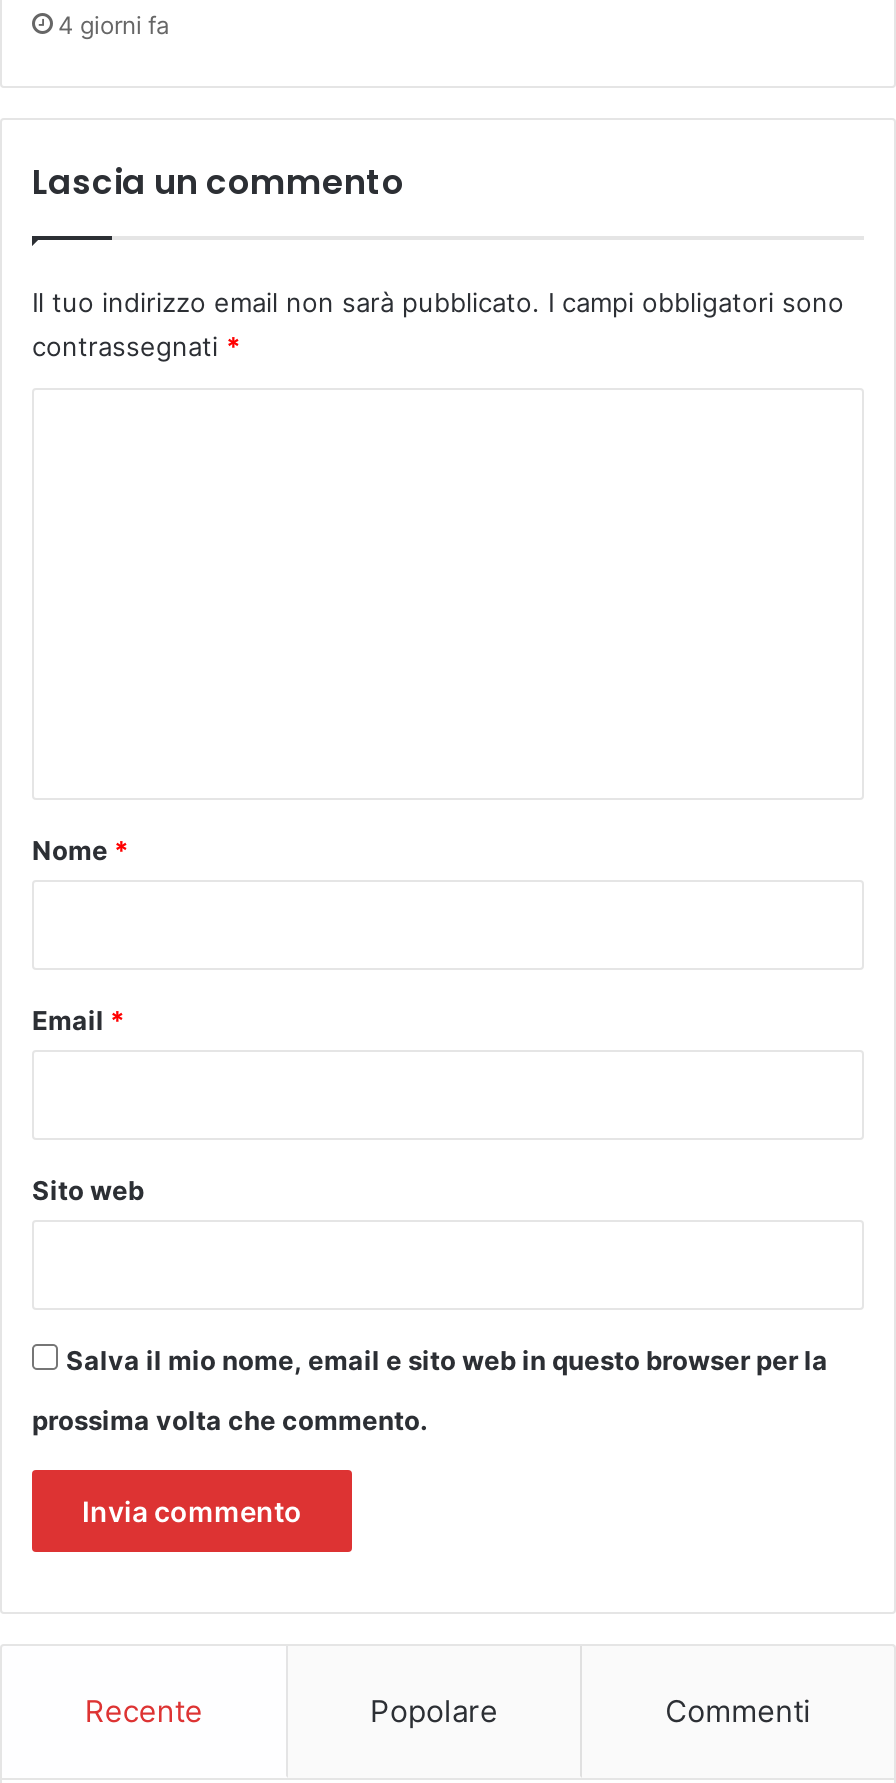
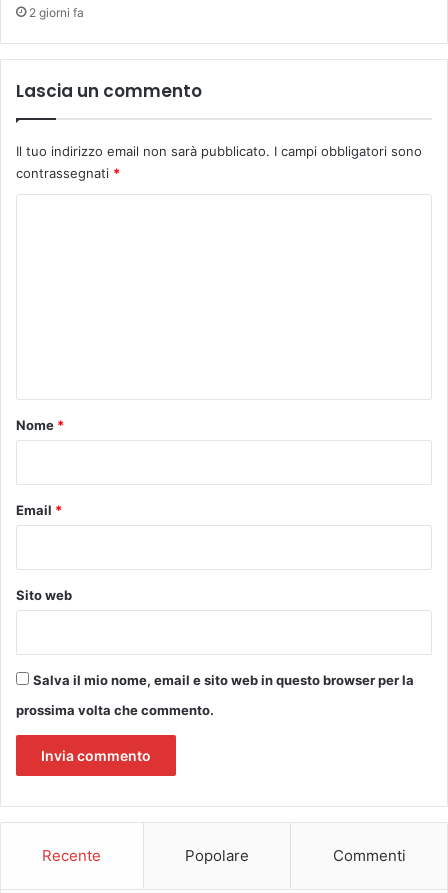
- 4 giorni fa
+ 2 giorni fa
